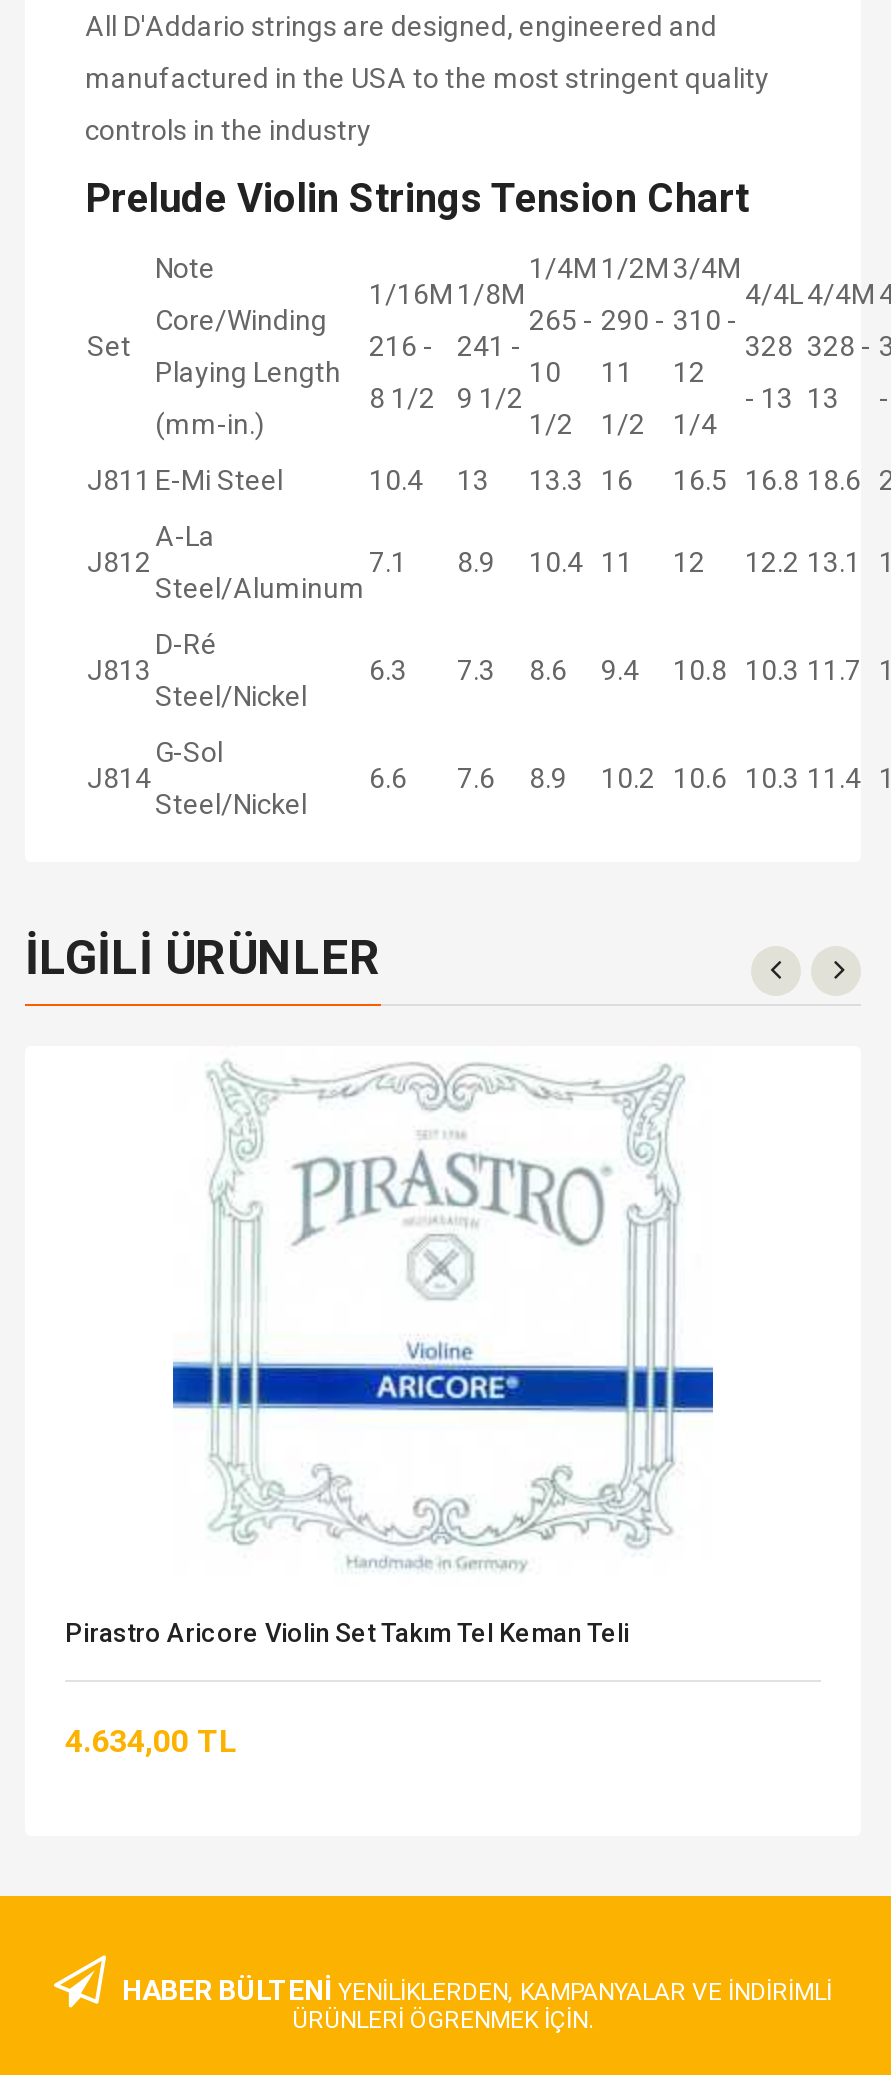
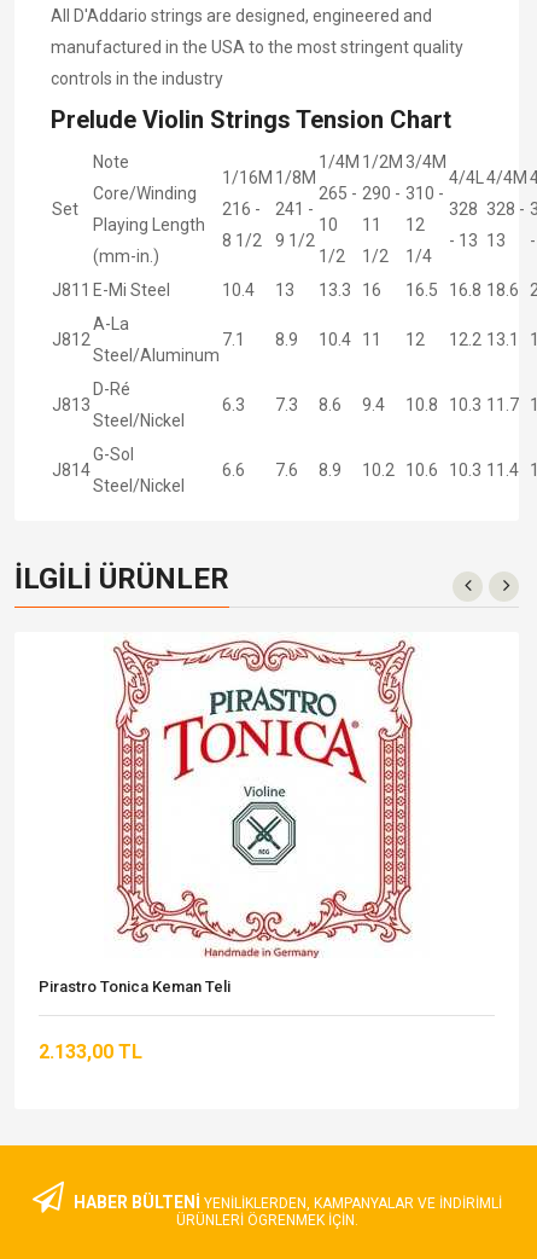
- [image]
- Pirastro Aricore Violin Set Takım Tel Keman Teli
+ [image]
+ Pirastro Tonica Keman Teli

- 4.634,00 TL
+ 2.133,00 TL
